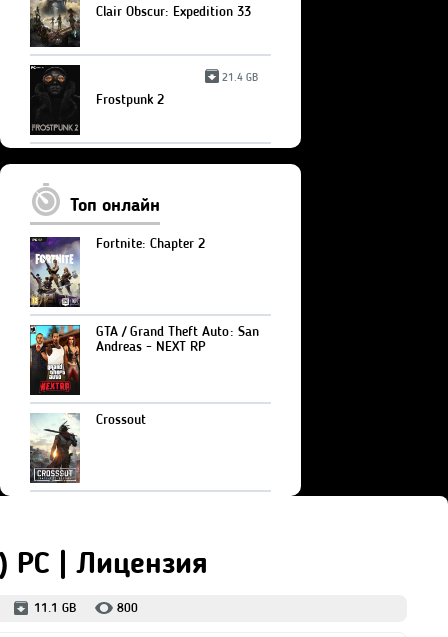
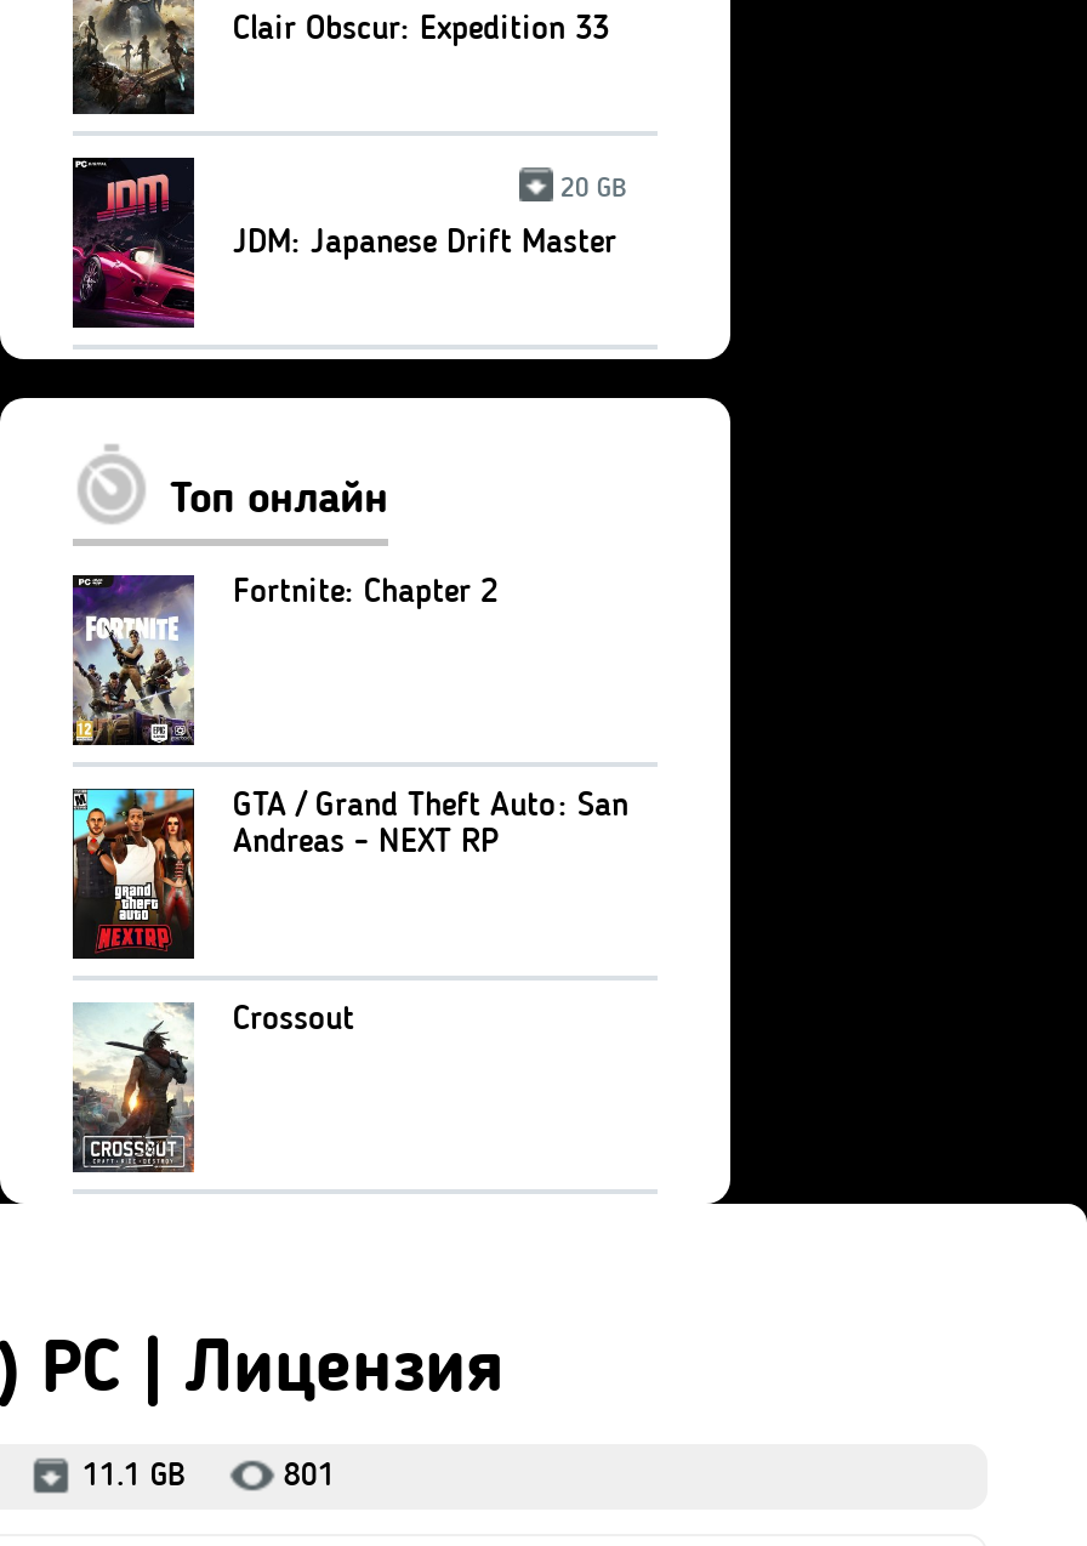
- [image]
- Frostpunk 2
+ [image]
+ JDM: Japanese Drift Master

- 21.4 GB
+ 20 GB

- 800
+ 801
